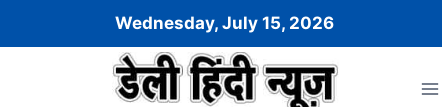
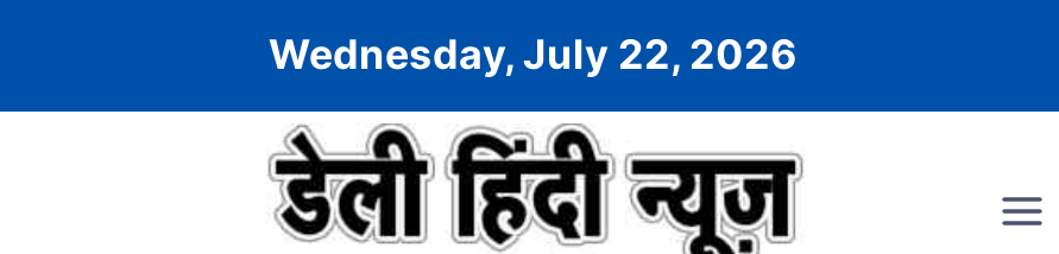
- Wednesday, July 15, 2026
+ Wednesday, July 22, 2026
